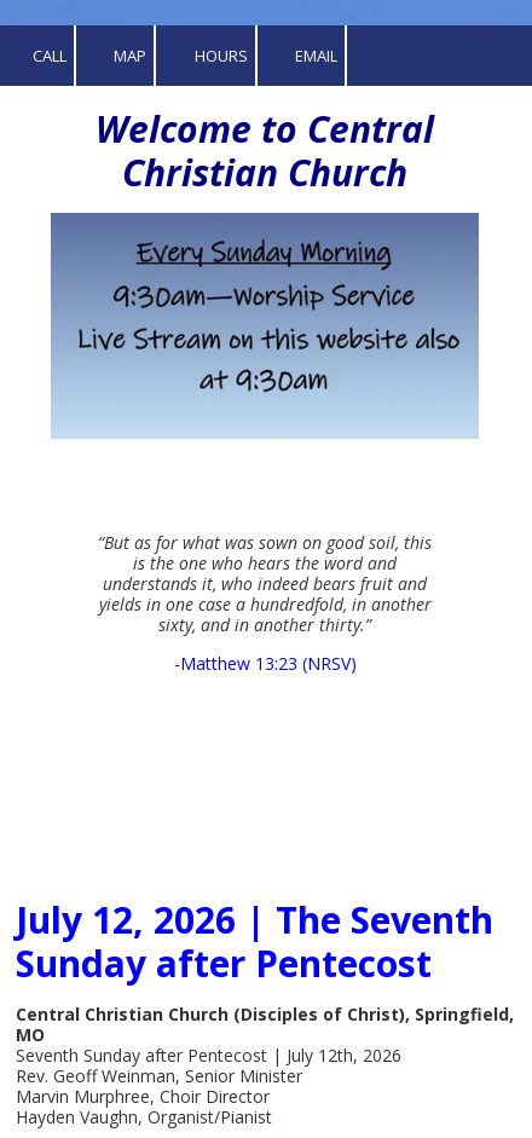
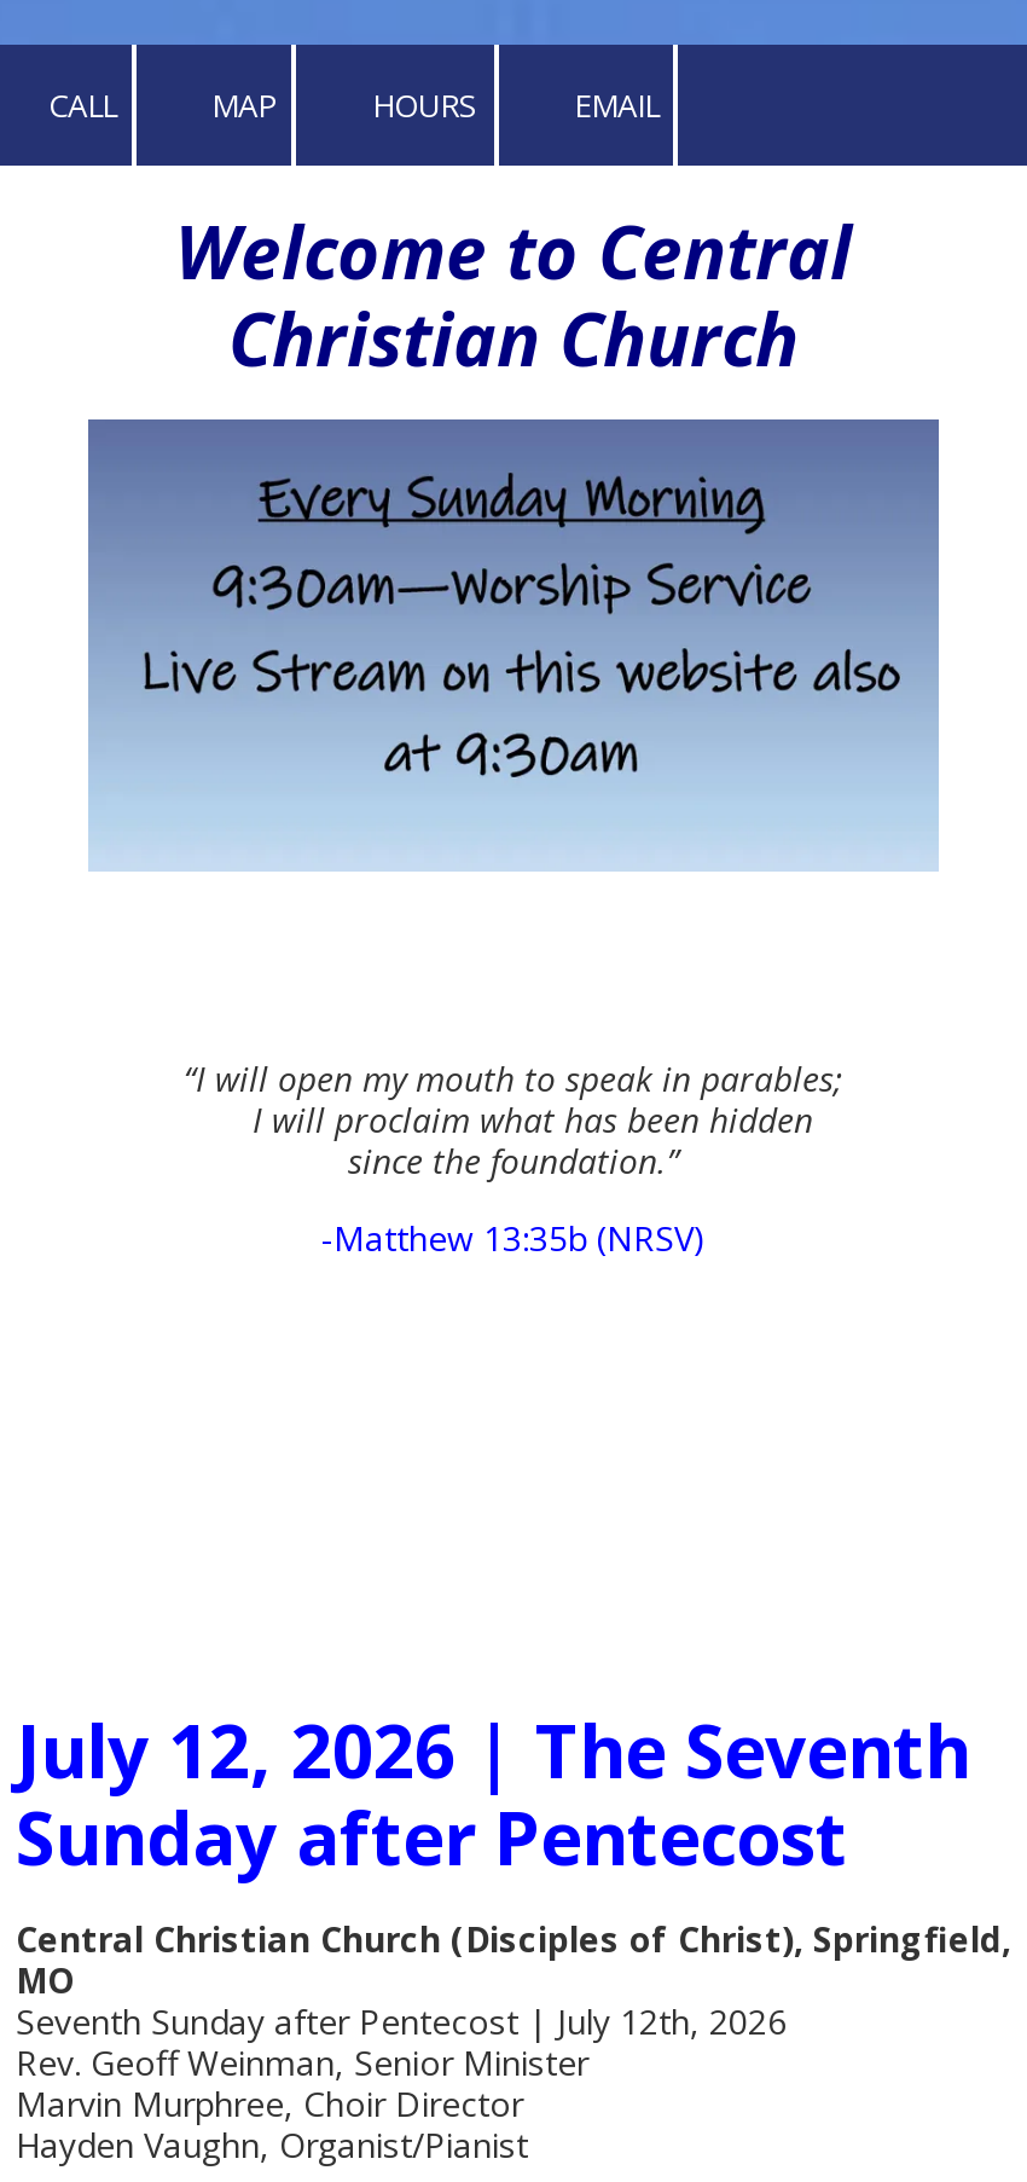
- “But as for what was sown on good soil, this
- is the one who hears the word and
- understands it, who indeed bears fruit and
- yields in one case a hundredfold, in another
- sixty, and in another thirty.”
+ “I will open my mouth to speak in parables;
+ I will proclaim what has been hidden
+ since the foundation.”

- -Matthew 13:23 (NRSV)
+ -Matthew 13:35b (NRSV)
